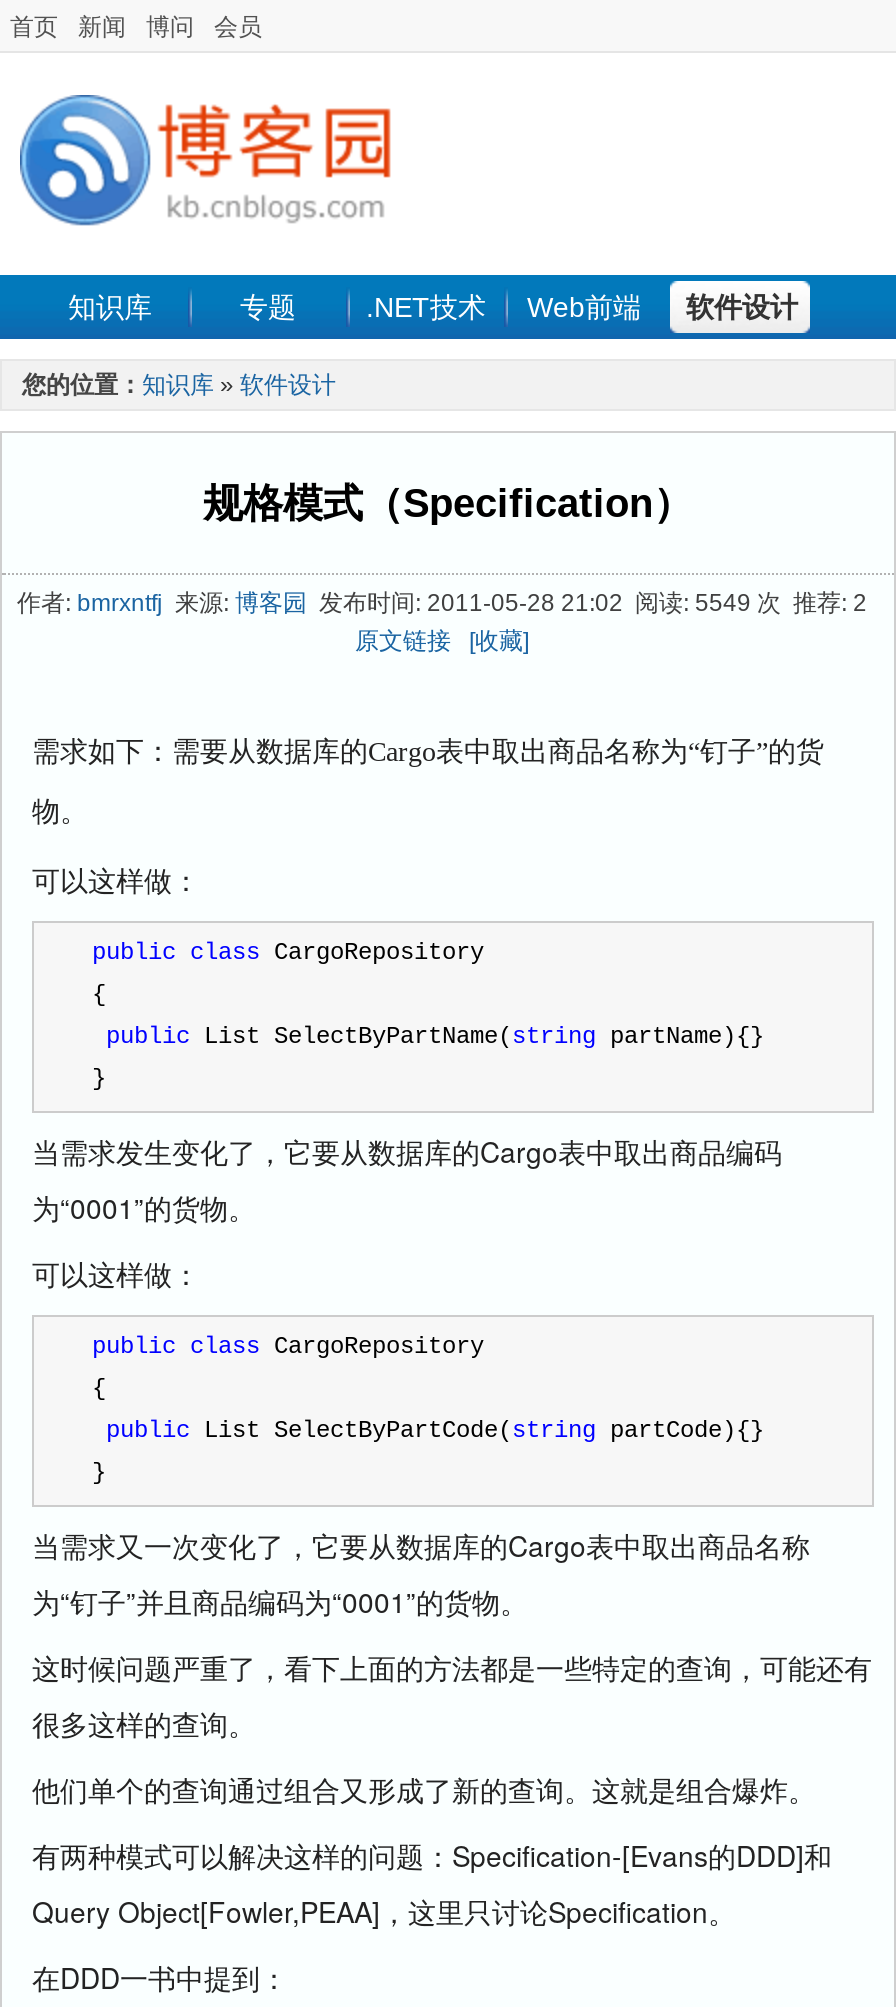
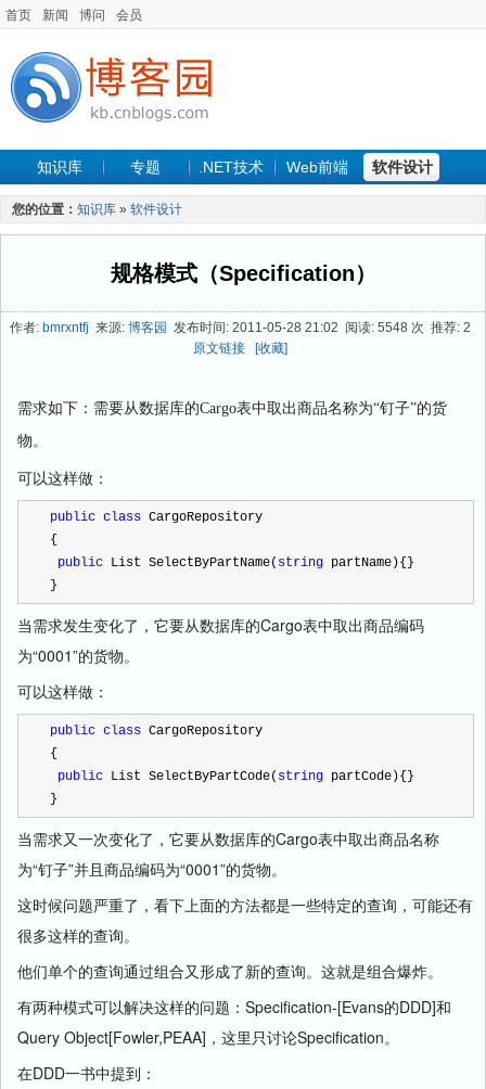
- 作者: bmrxntfj来源:博客园发布时间: 2011-05-28 21:02 阅读: 5549 次 推荐: 2
+ 作者: bmrxntfj来源:博客园发布时间: 2011-05-28 21:02 阅读: 5548 次 推荐: 2
